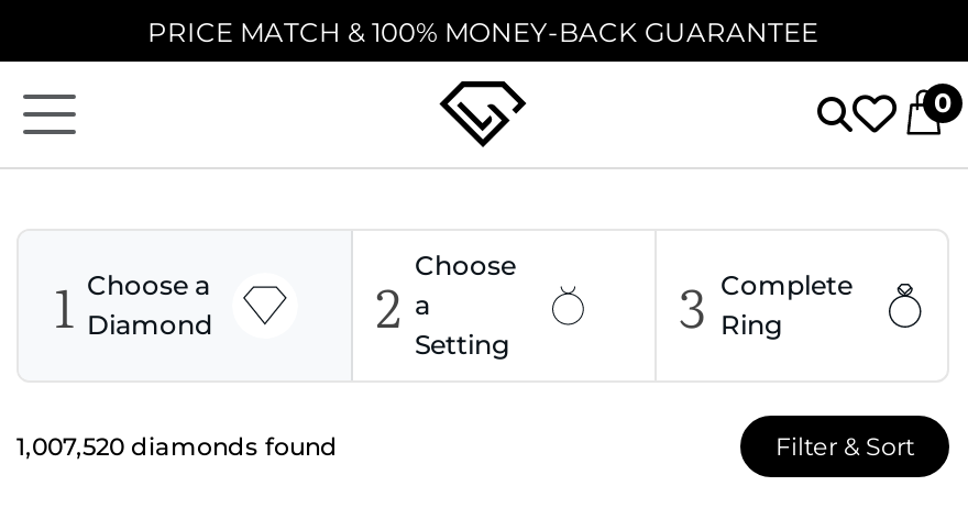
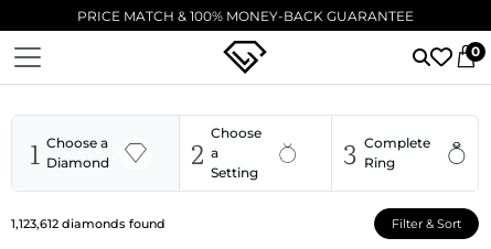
- 1,007,520 diamonds found
+ 1,123,612 diamonds found
